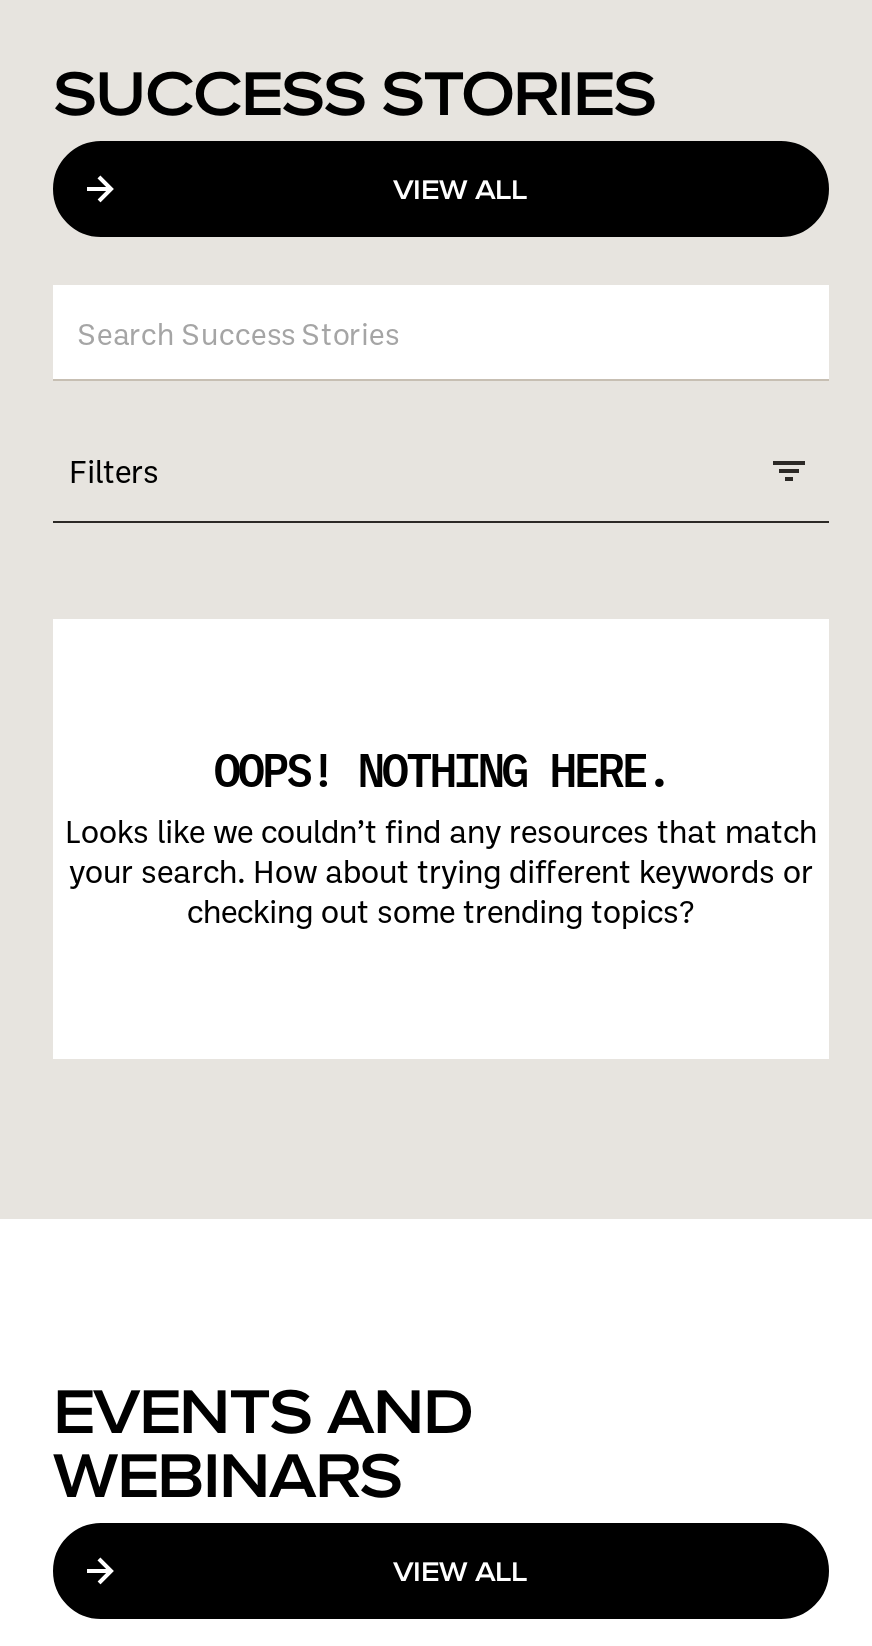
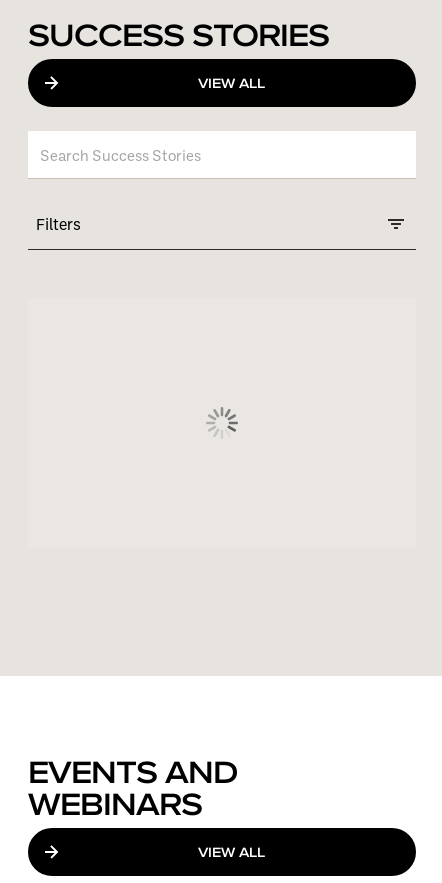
- OOPS! NOTHING HERE.
- Looks like we couldn’t find any resources that match
- your search. How about trying different keywords or
- checking out some trending topics?
